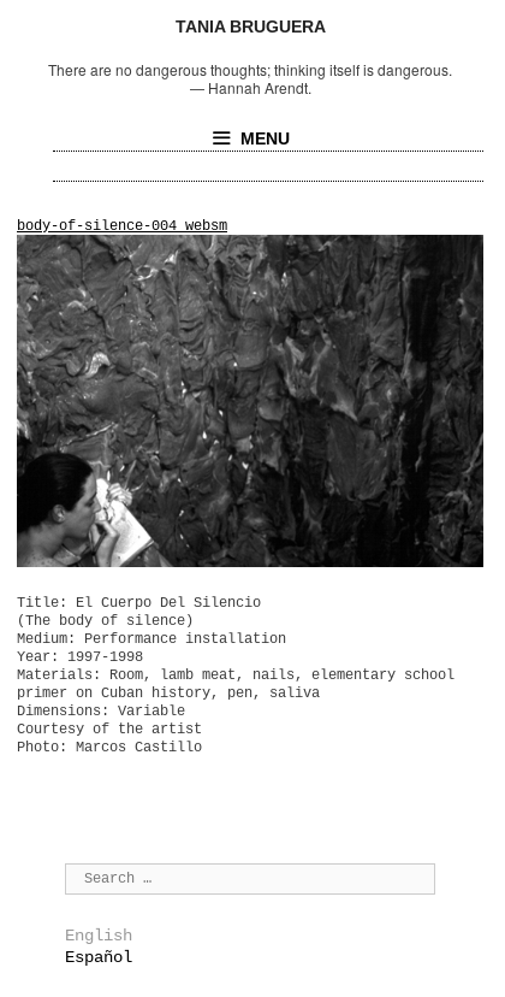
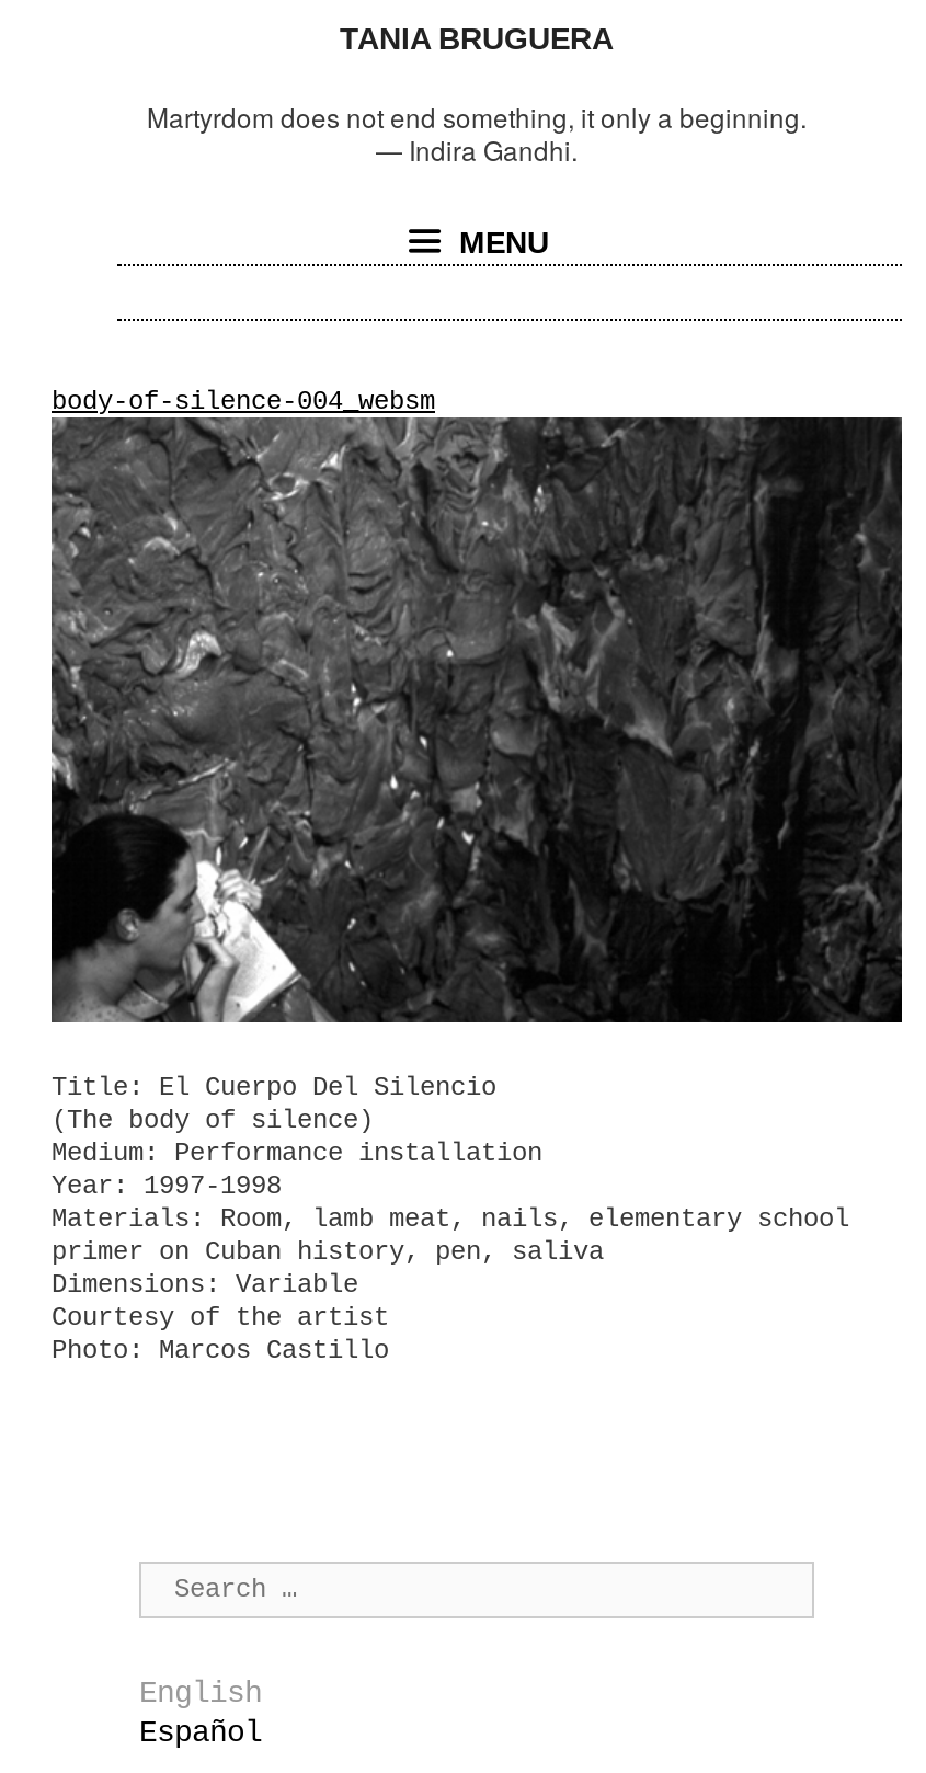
- There are no dangerous thoughts; thinking itself is dangerous.
- — Hannah Arendt.
+ Martyrdom does not end something, it only a beginning.
+ — Indira Gandhi.
